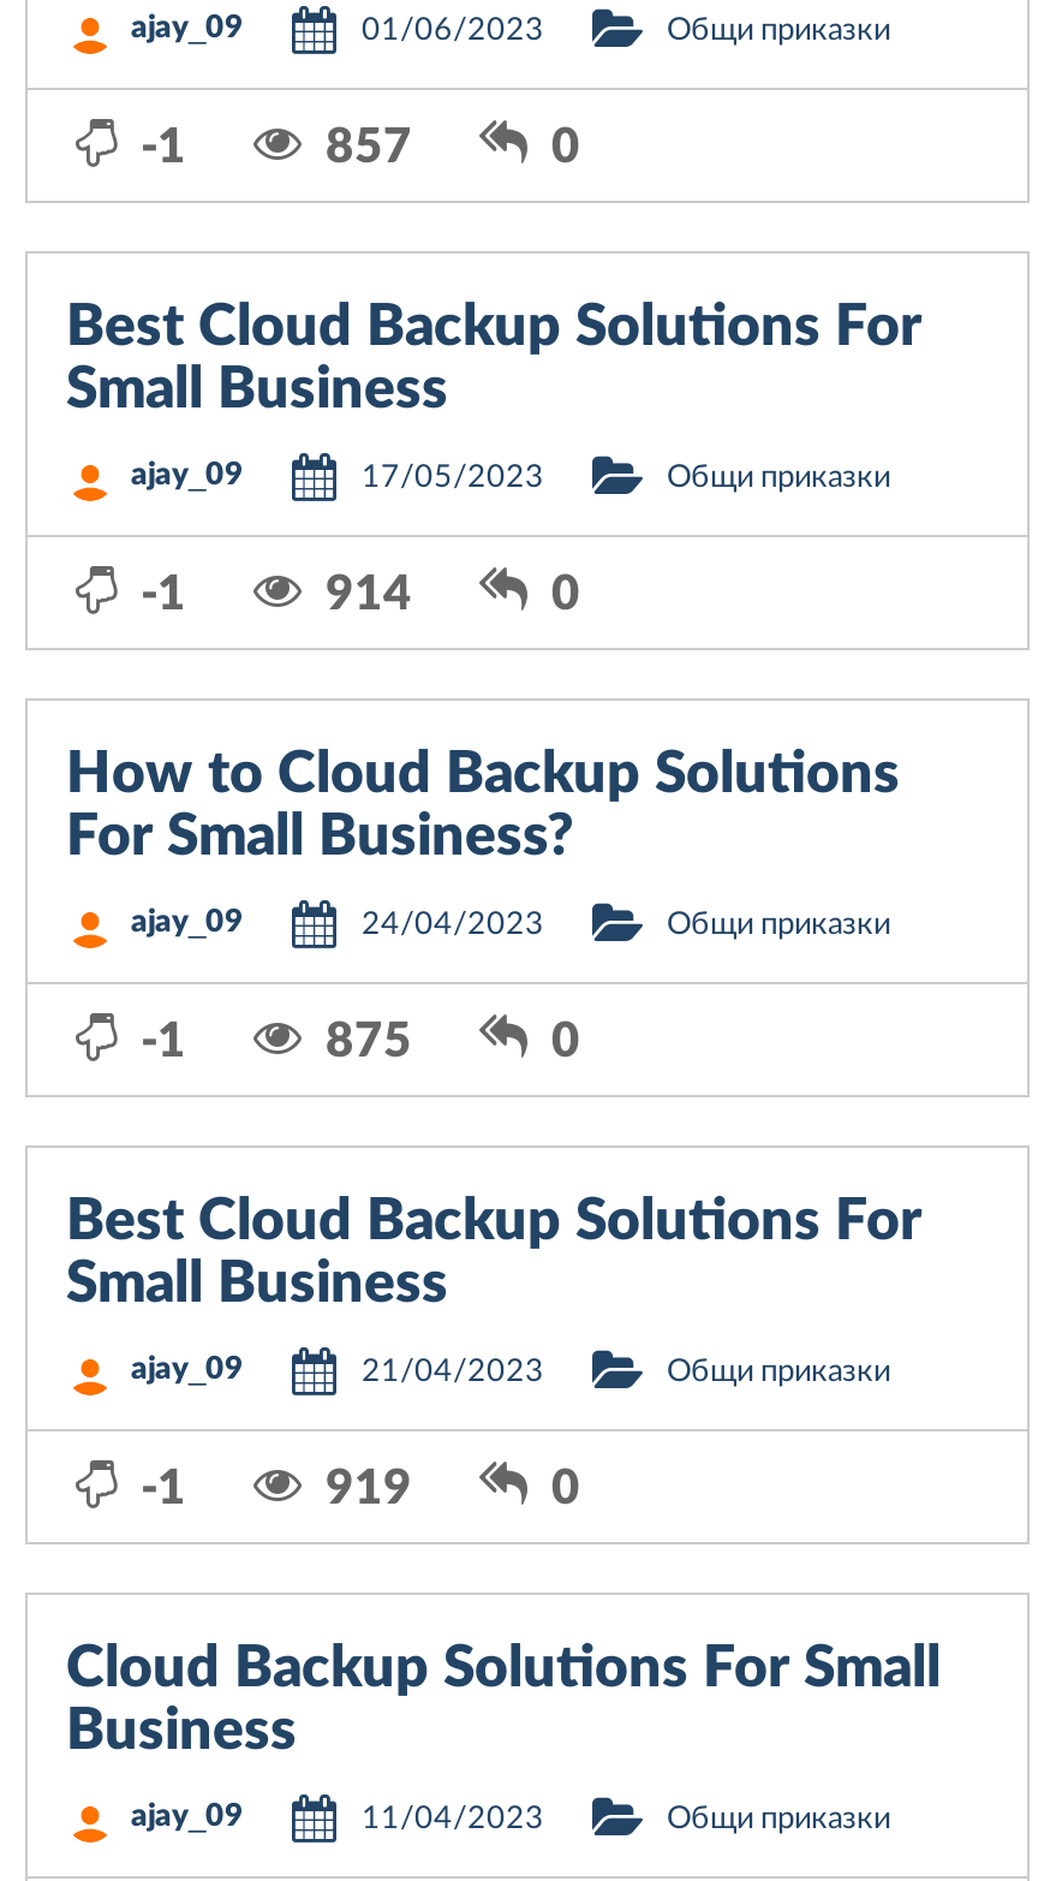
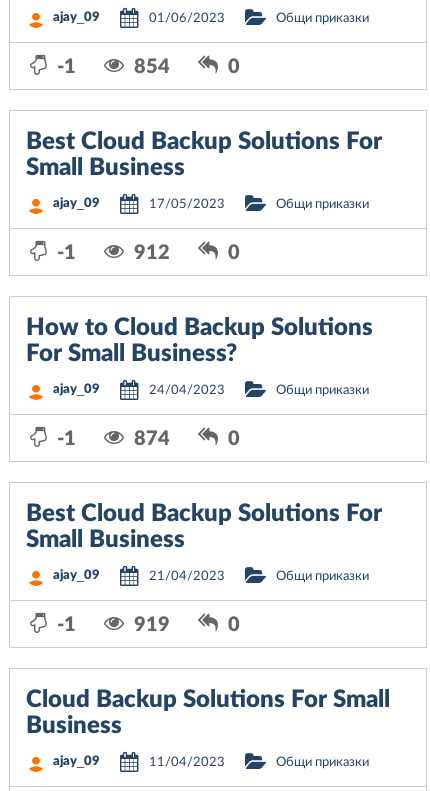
- 857
+ 854

- 914
+ 912

- 875
+ 874
